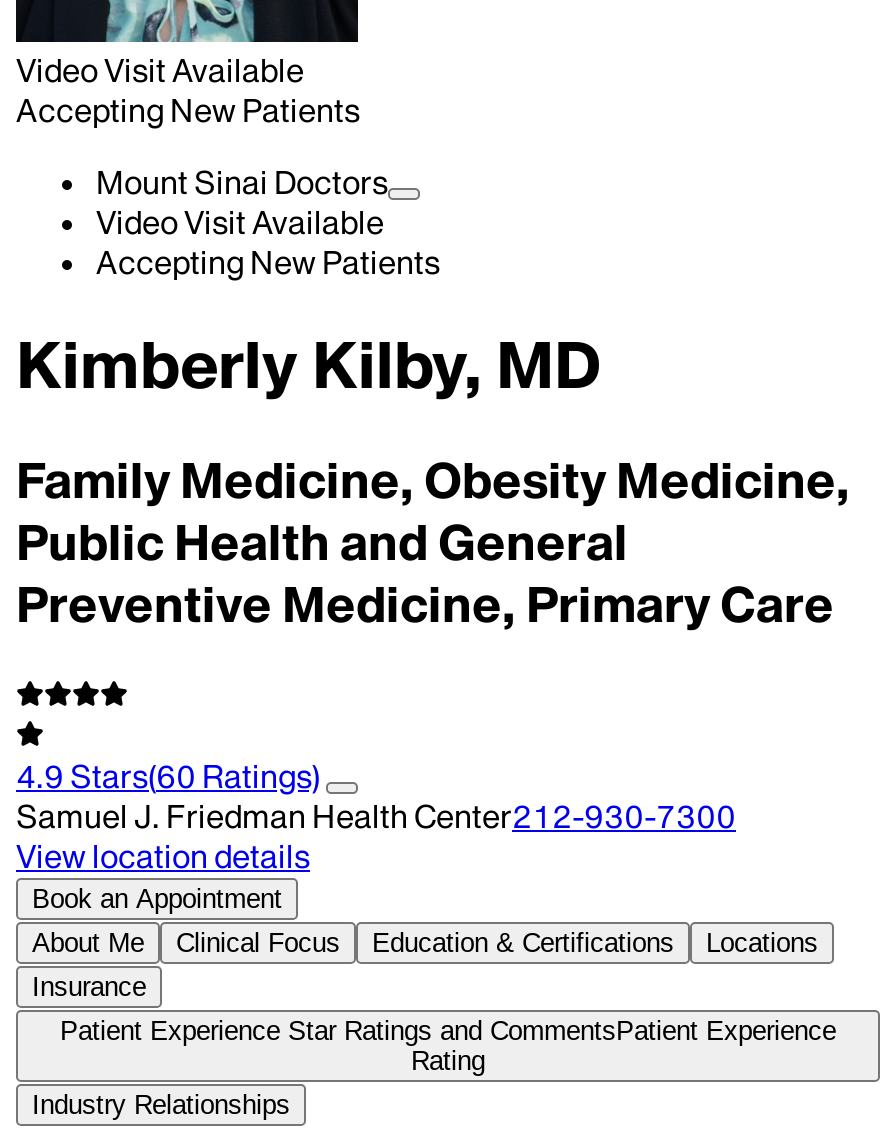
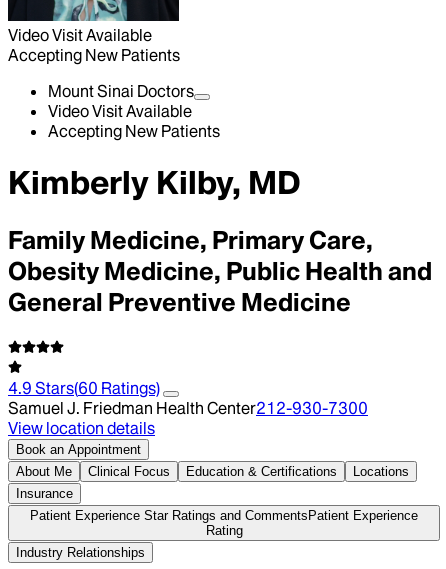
- Family Medicine, Obesity Medicine,
- Public Health and General
- Preventive Medicine, Primary Care
+ Family Medicine, Primary Care,
+ Obesity Medicine, Public Health and
+ General Preventive Medicine
